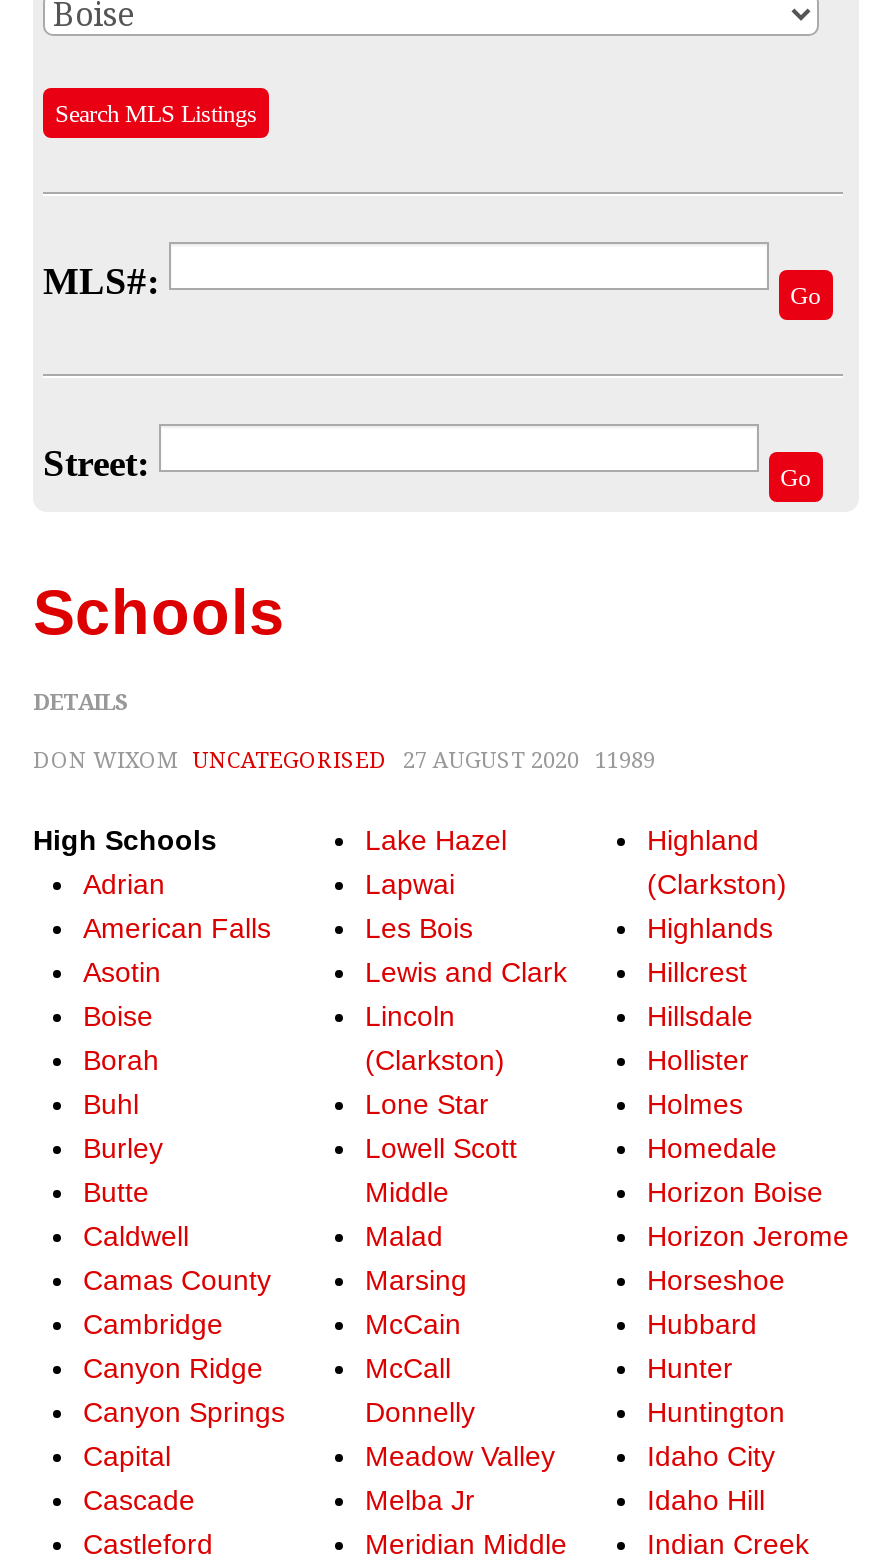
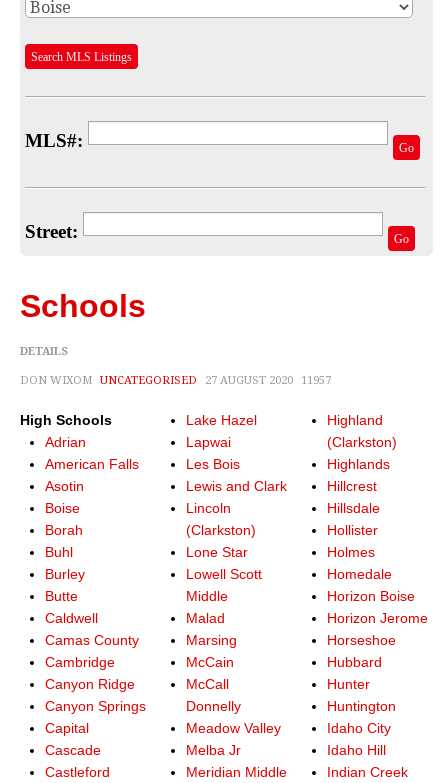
- DON WIXOM UNCATEGORISED 27 AUGUST 2020 11989
+ DON WIXOM UNCATEGORISED 27 AUGUST 2020 11957
